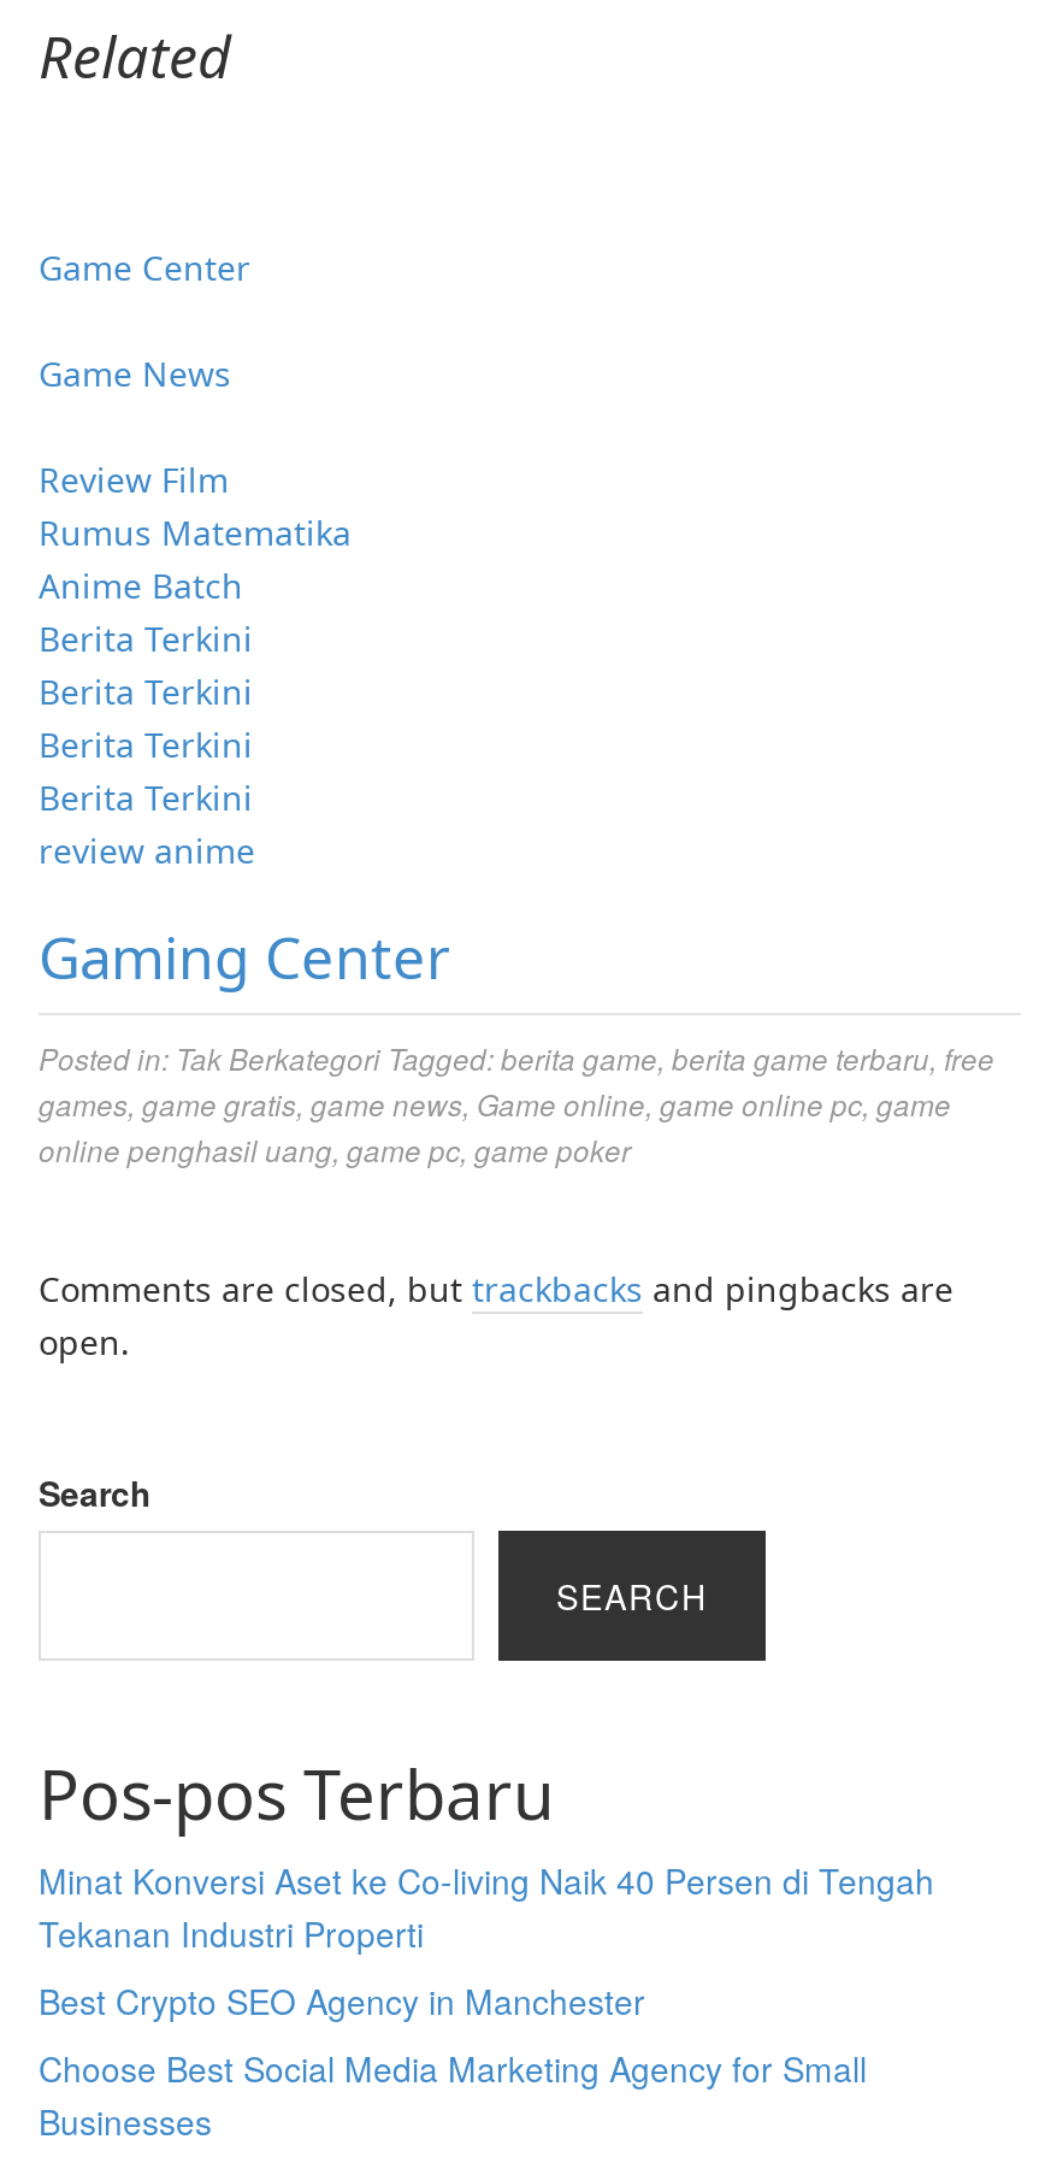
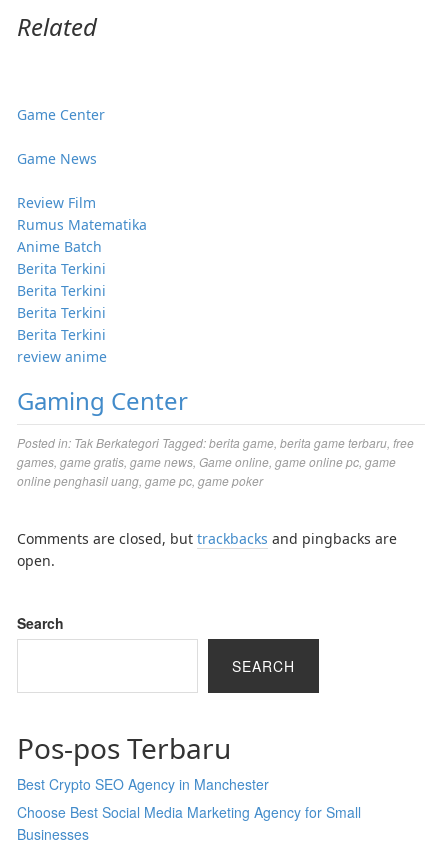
- Minat Konversi Aset ke Co-living Naik 40 Persen di Tengah
- Tekanan Industri Properti
